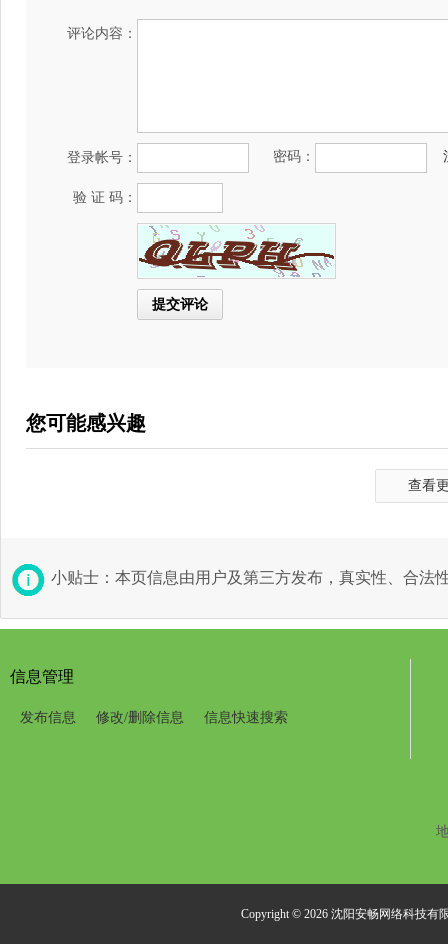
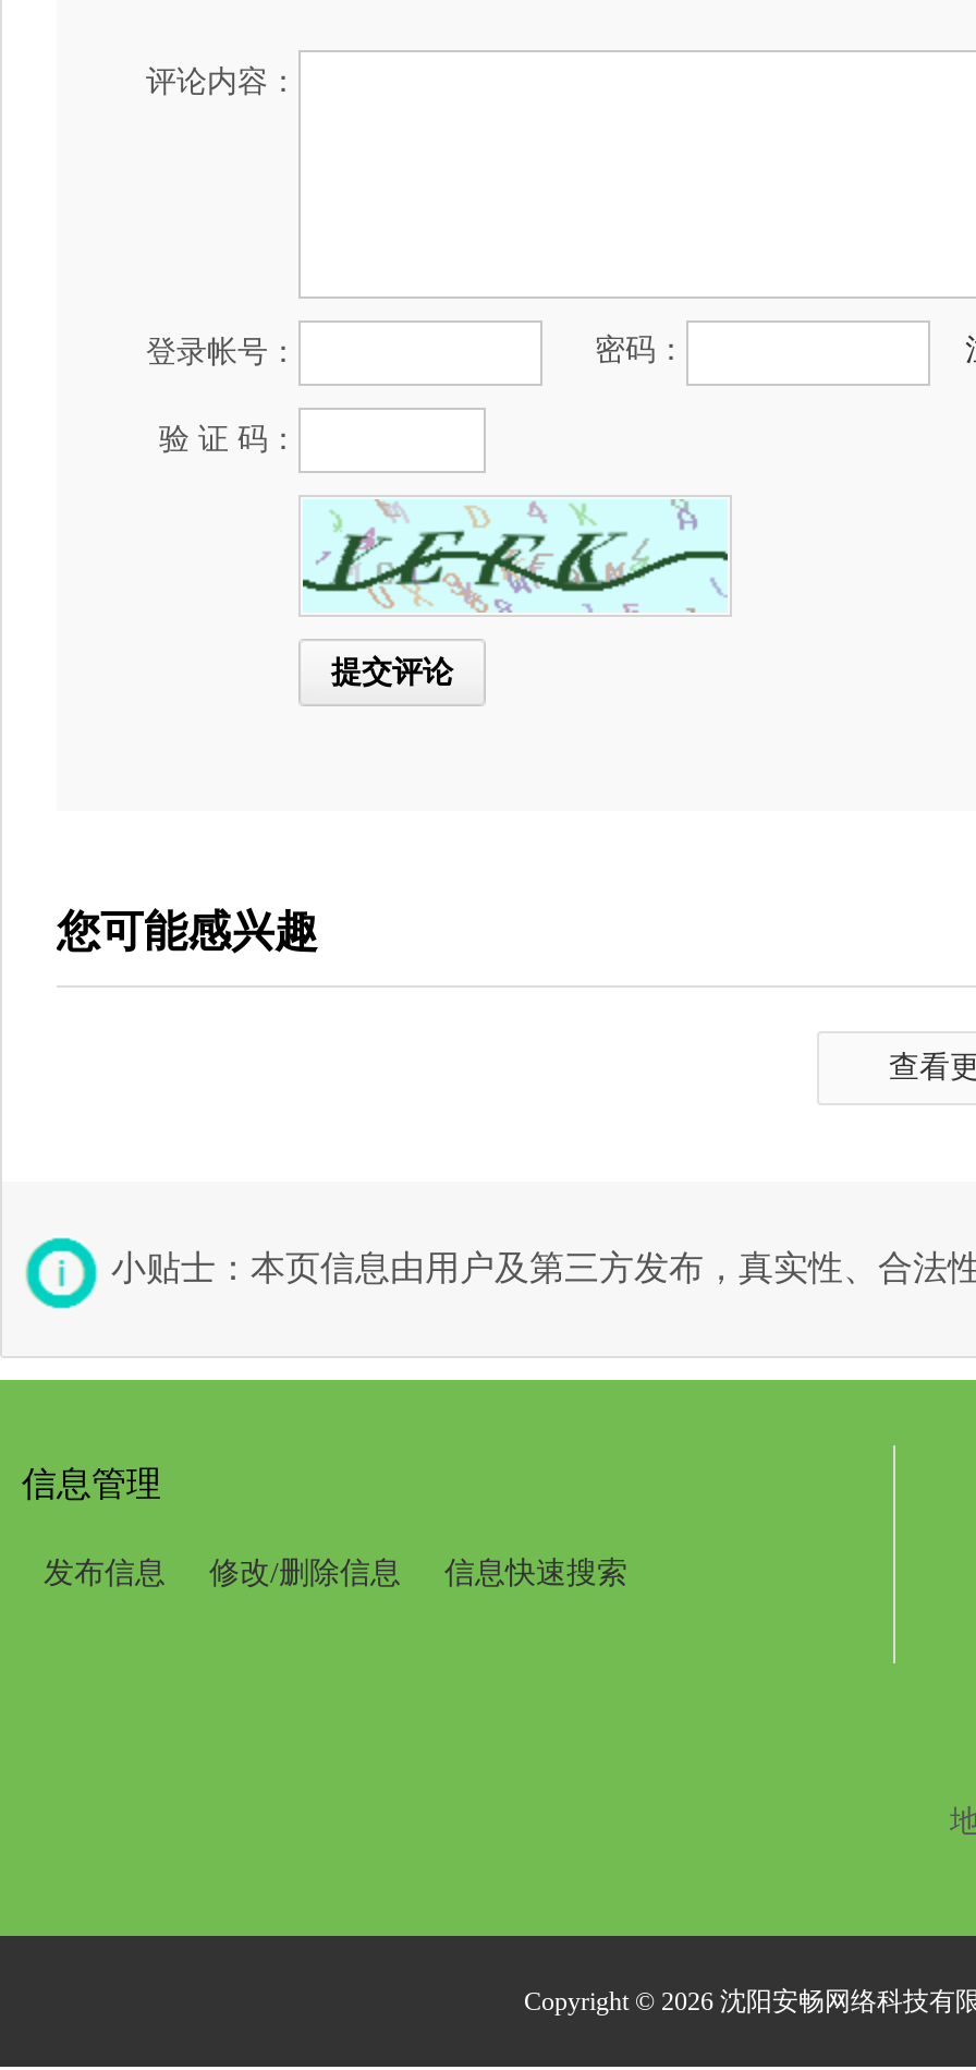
- [image]
+ [image]
